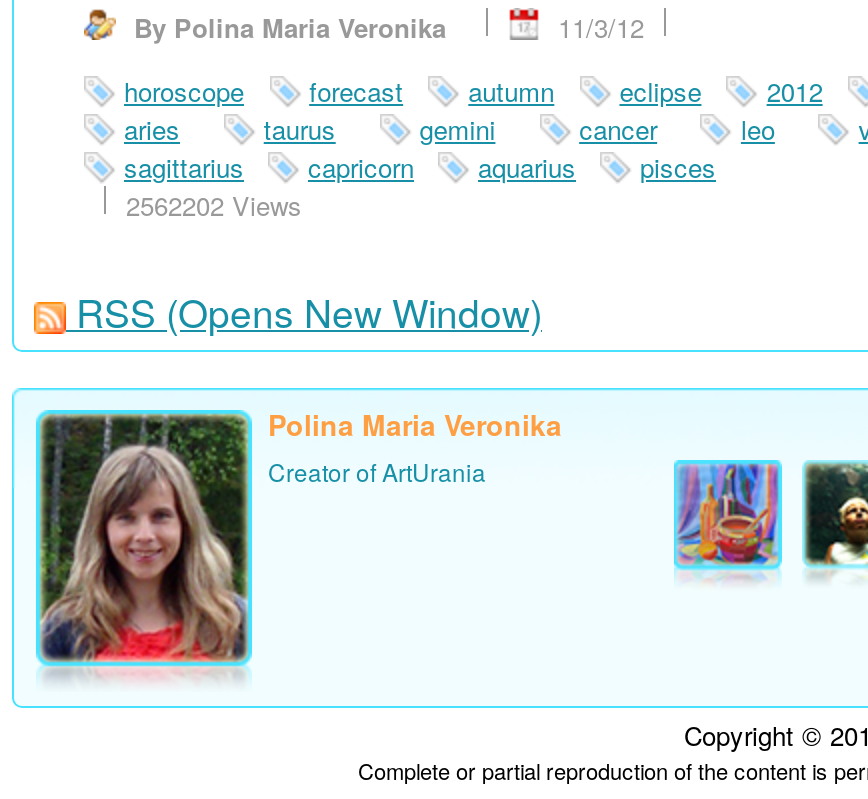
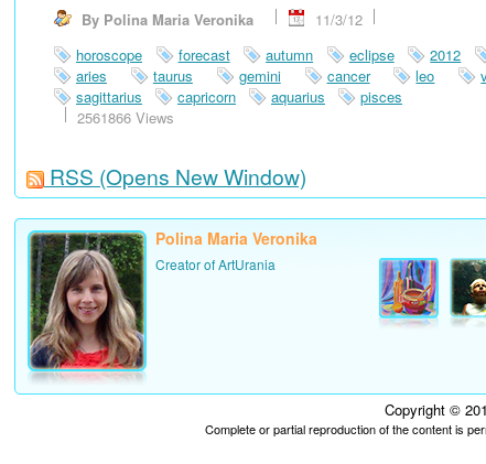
- 2562202 Views
+ 2561866 Views
